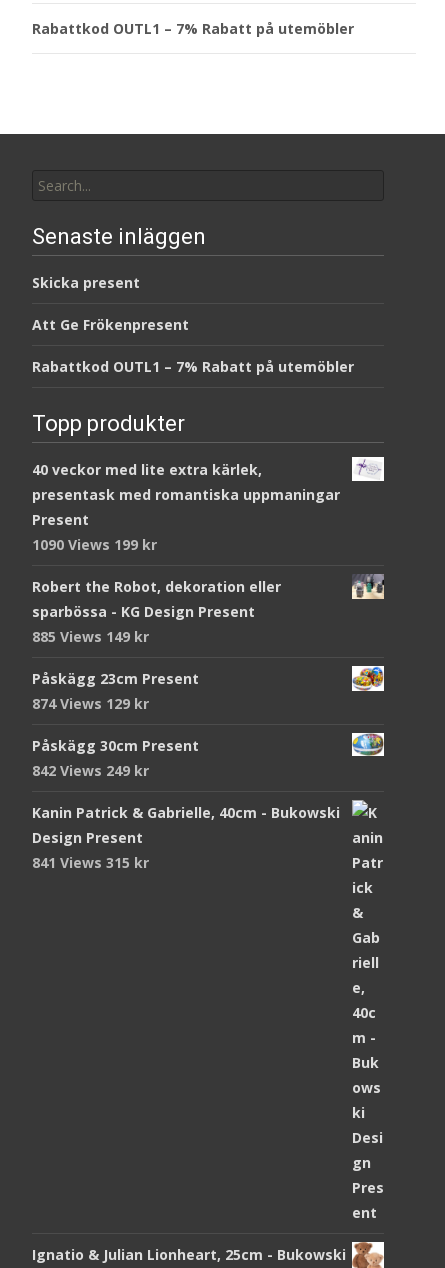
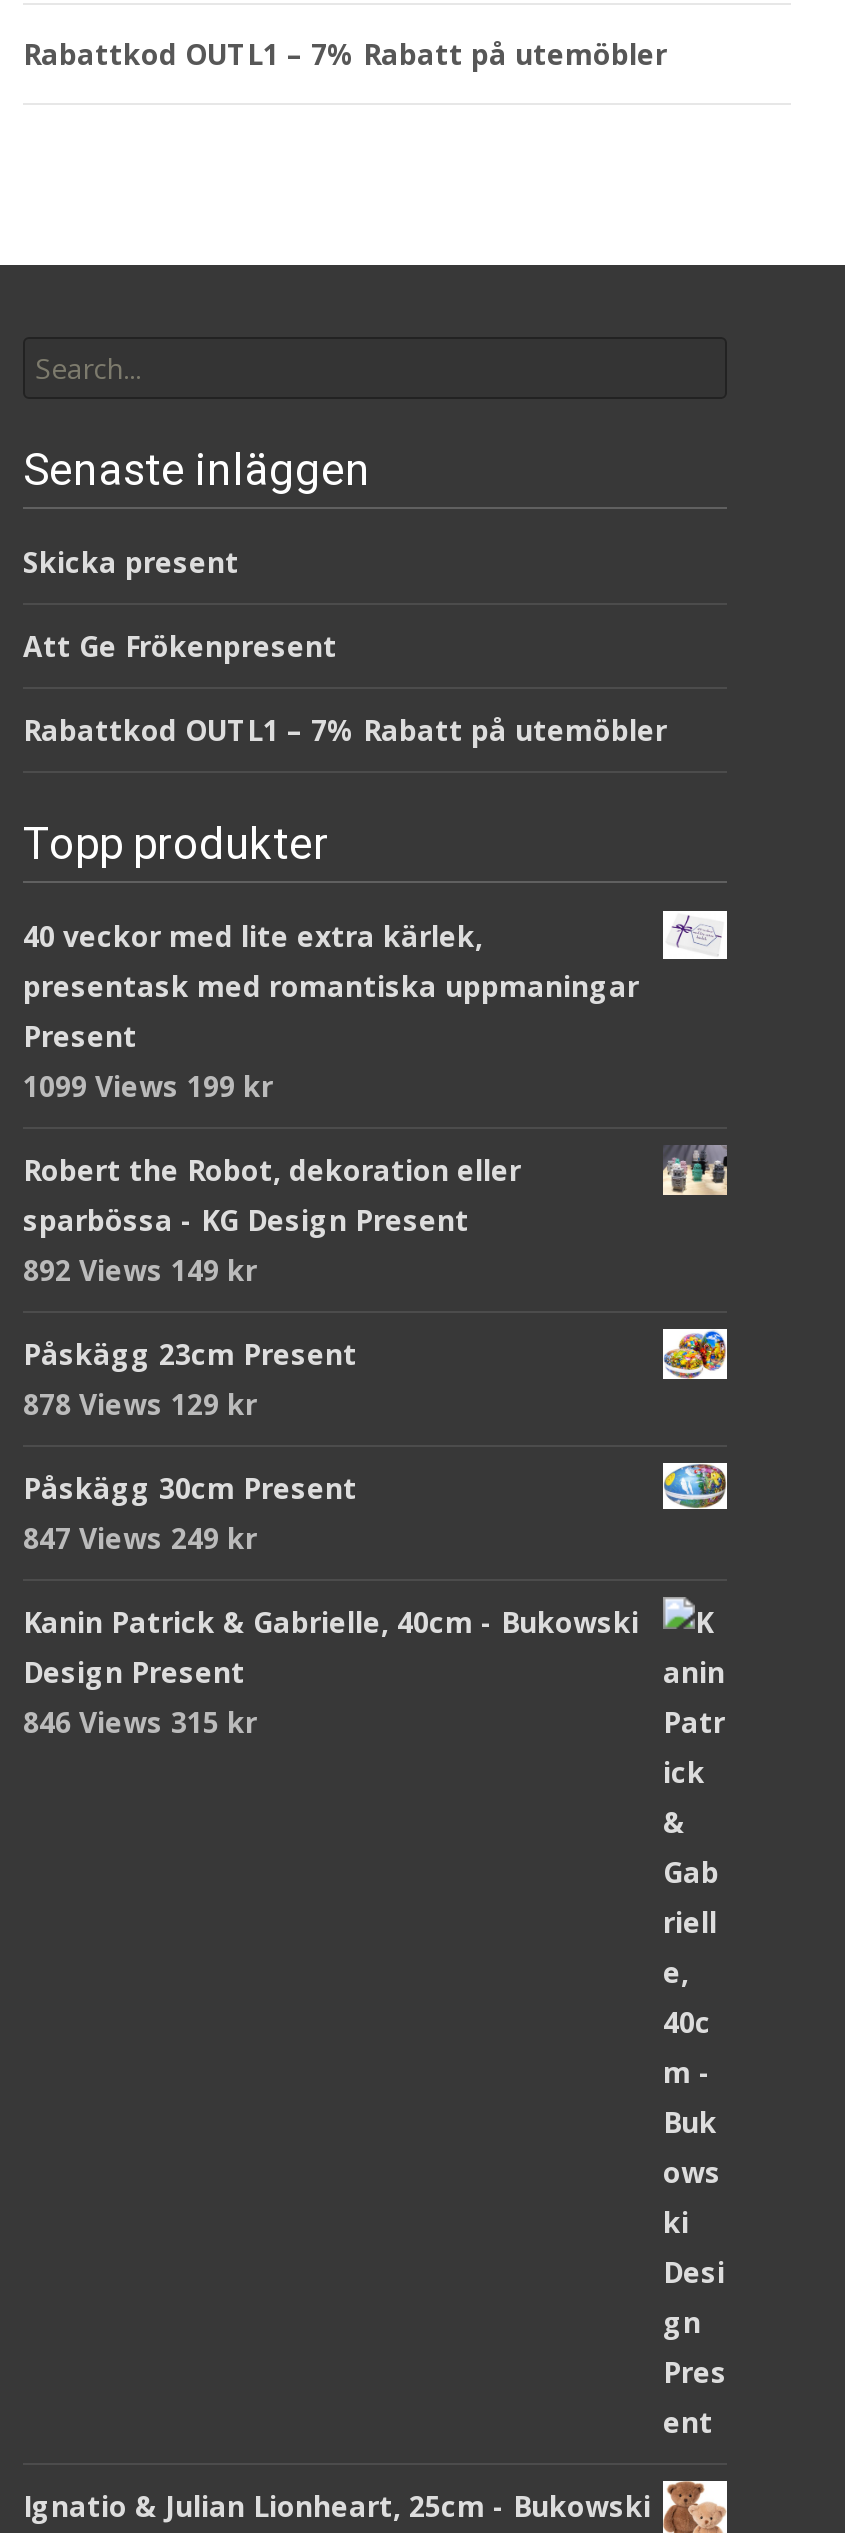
- 1090 Views 199 kr
+ 1099 Views 199 kr

- 885 Views 149 kr
+ 892 Views 149 kr

- 874 Views 129 kr
+ 878 Views 129 kr

- 842 Views 249 kr
+ 847 Views 249 kr

- 841 Views 315 kr
+ 846 Views 315 kr
